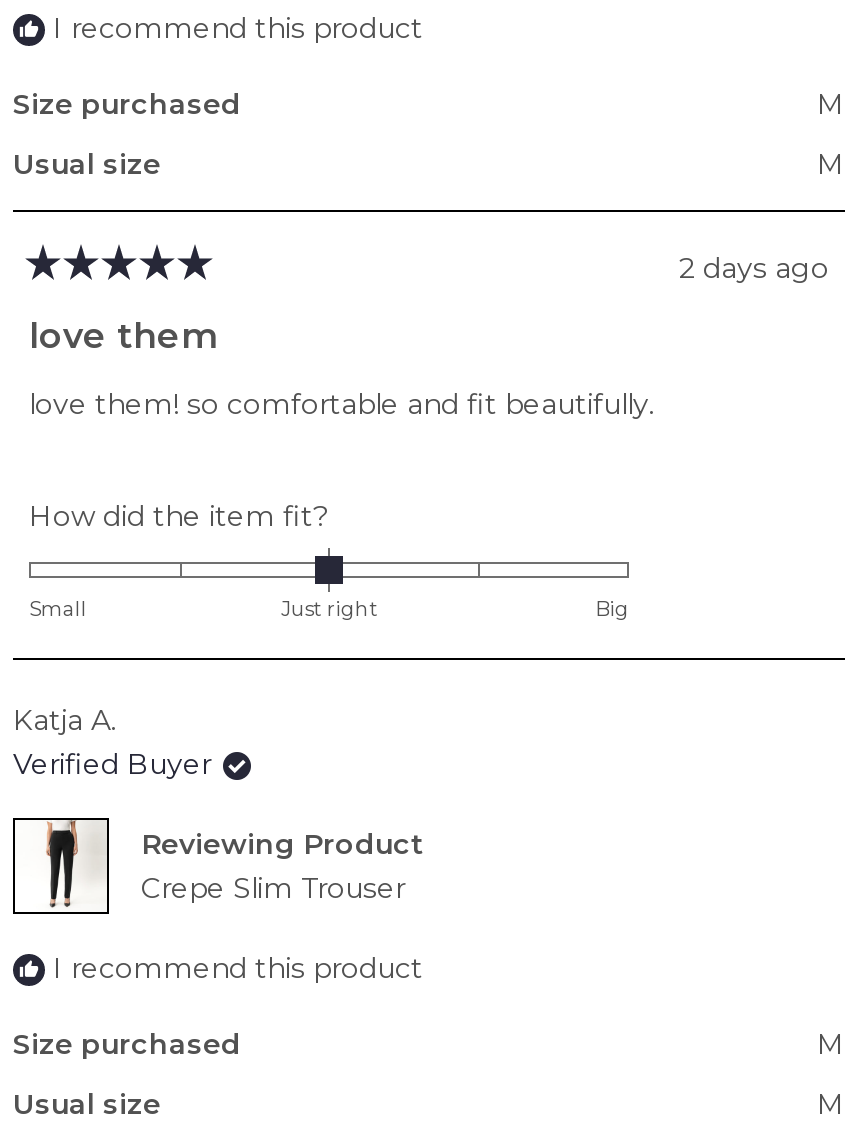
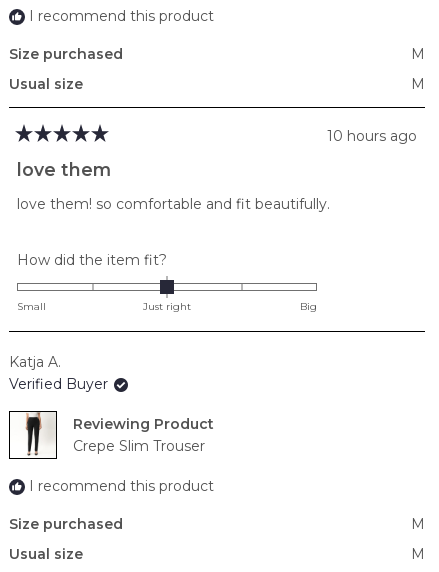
- 2 days ago
+ 10 hours ago
